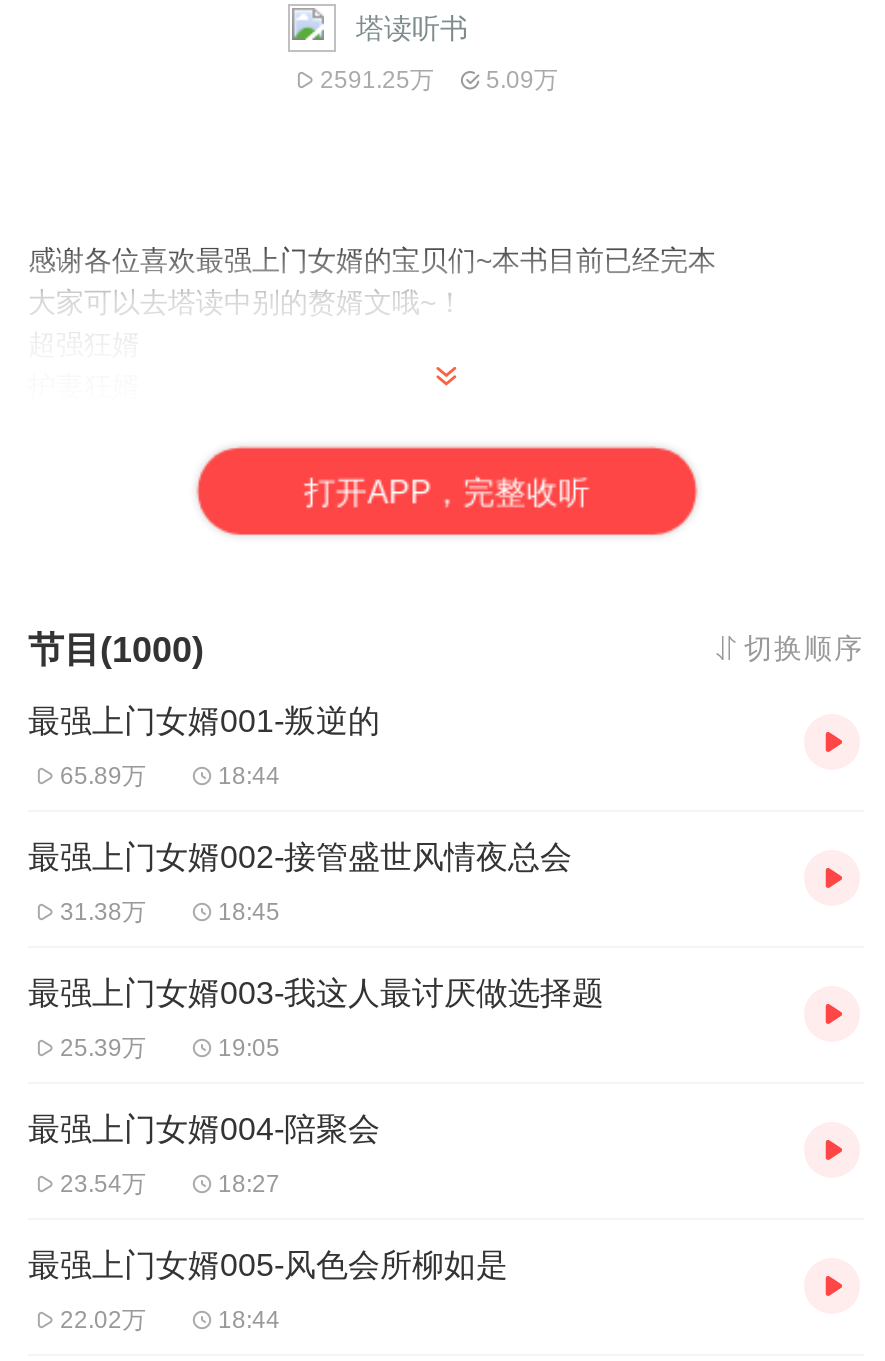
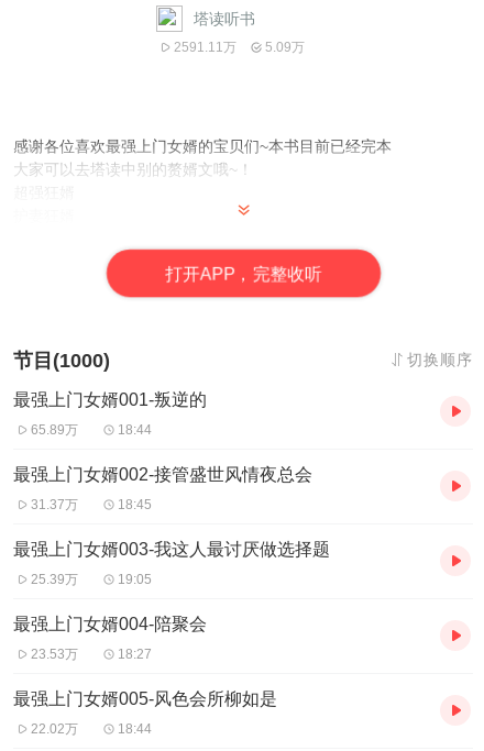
- 2591.25万 5.09万
+ 2591.11万 5.09万

- 31.38万
+ 31.37万

- 23.54万
+ 23.53万
